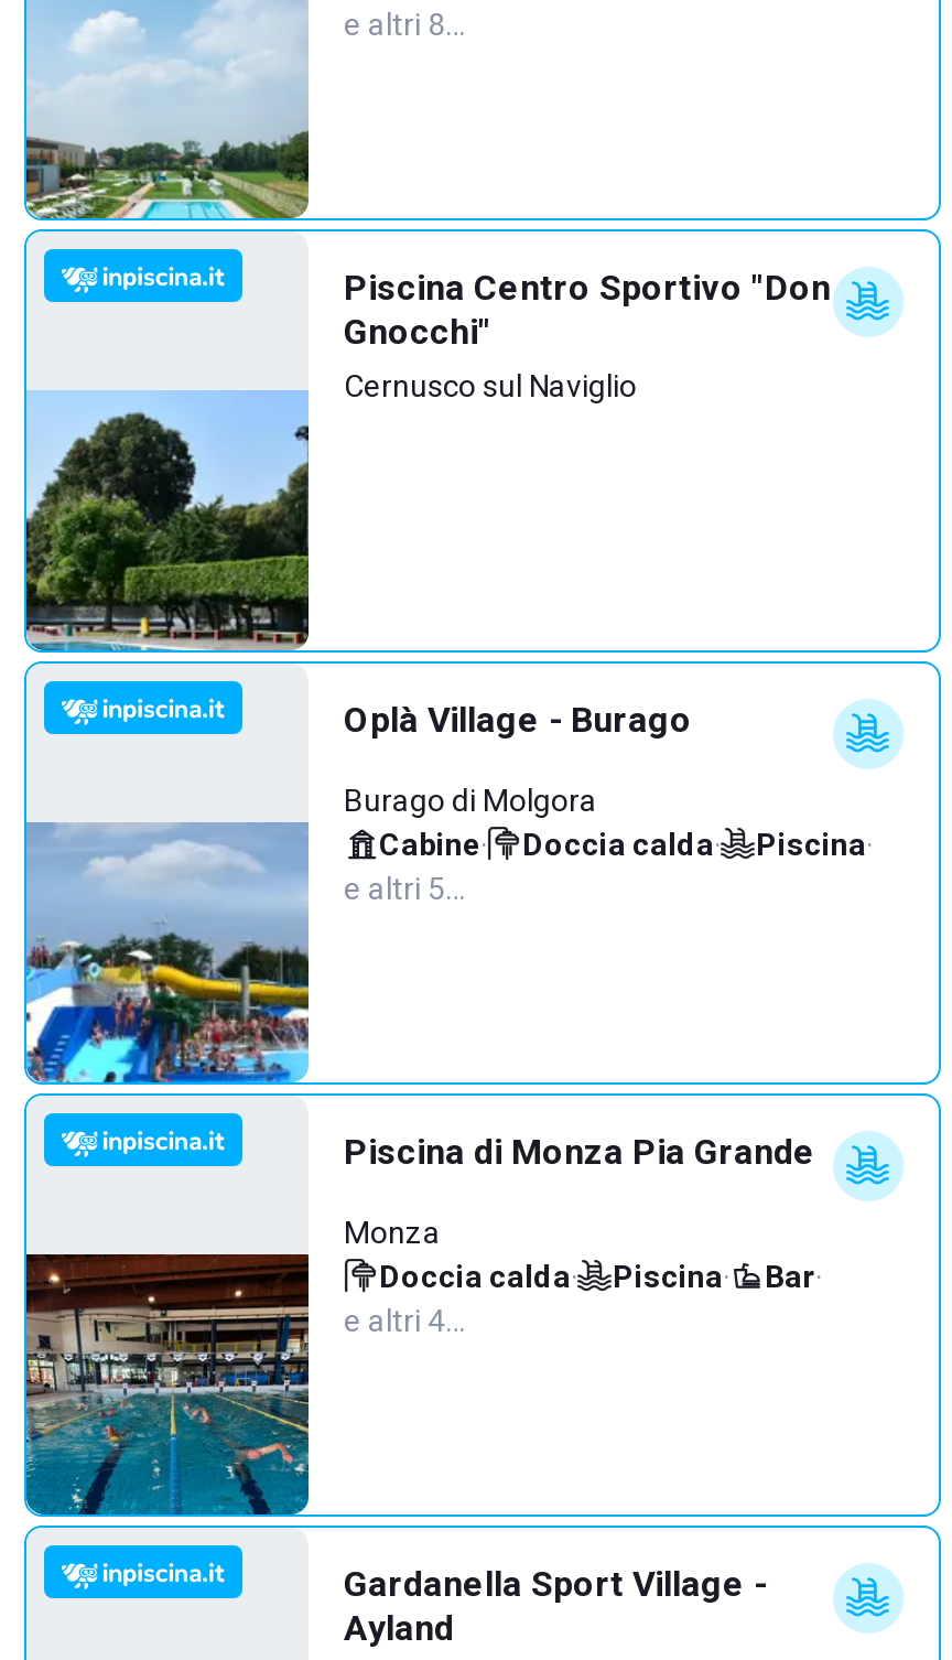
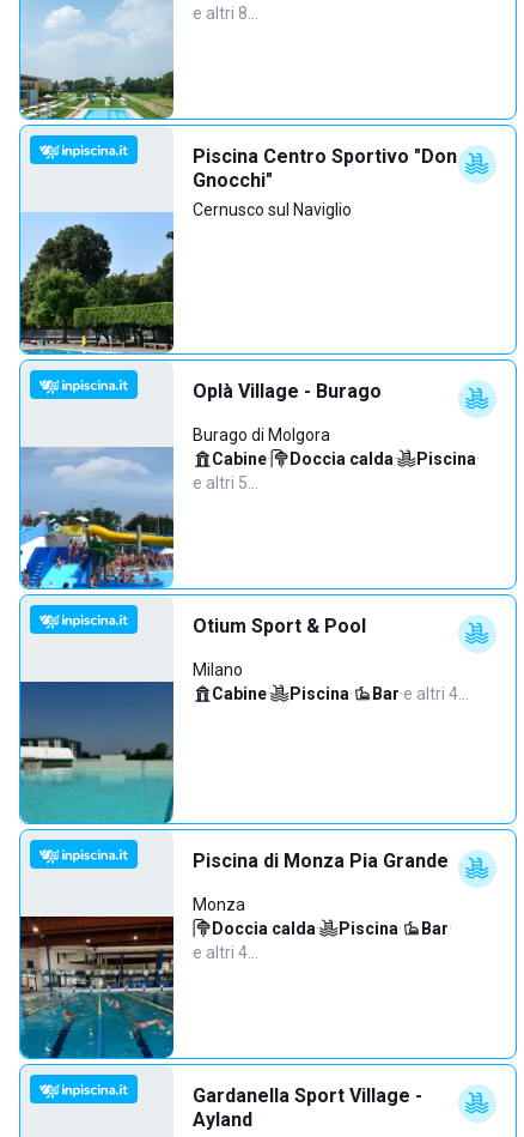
+ [image]
+ Otium Sport & Pool
+ Milano
+ Cabine·
+ Piscina·
+ Bar·e altri 4…
